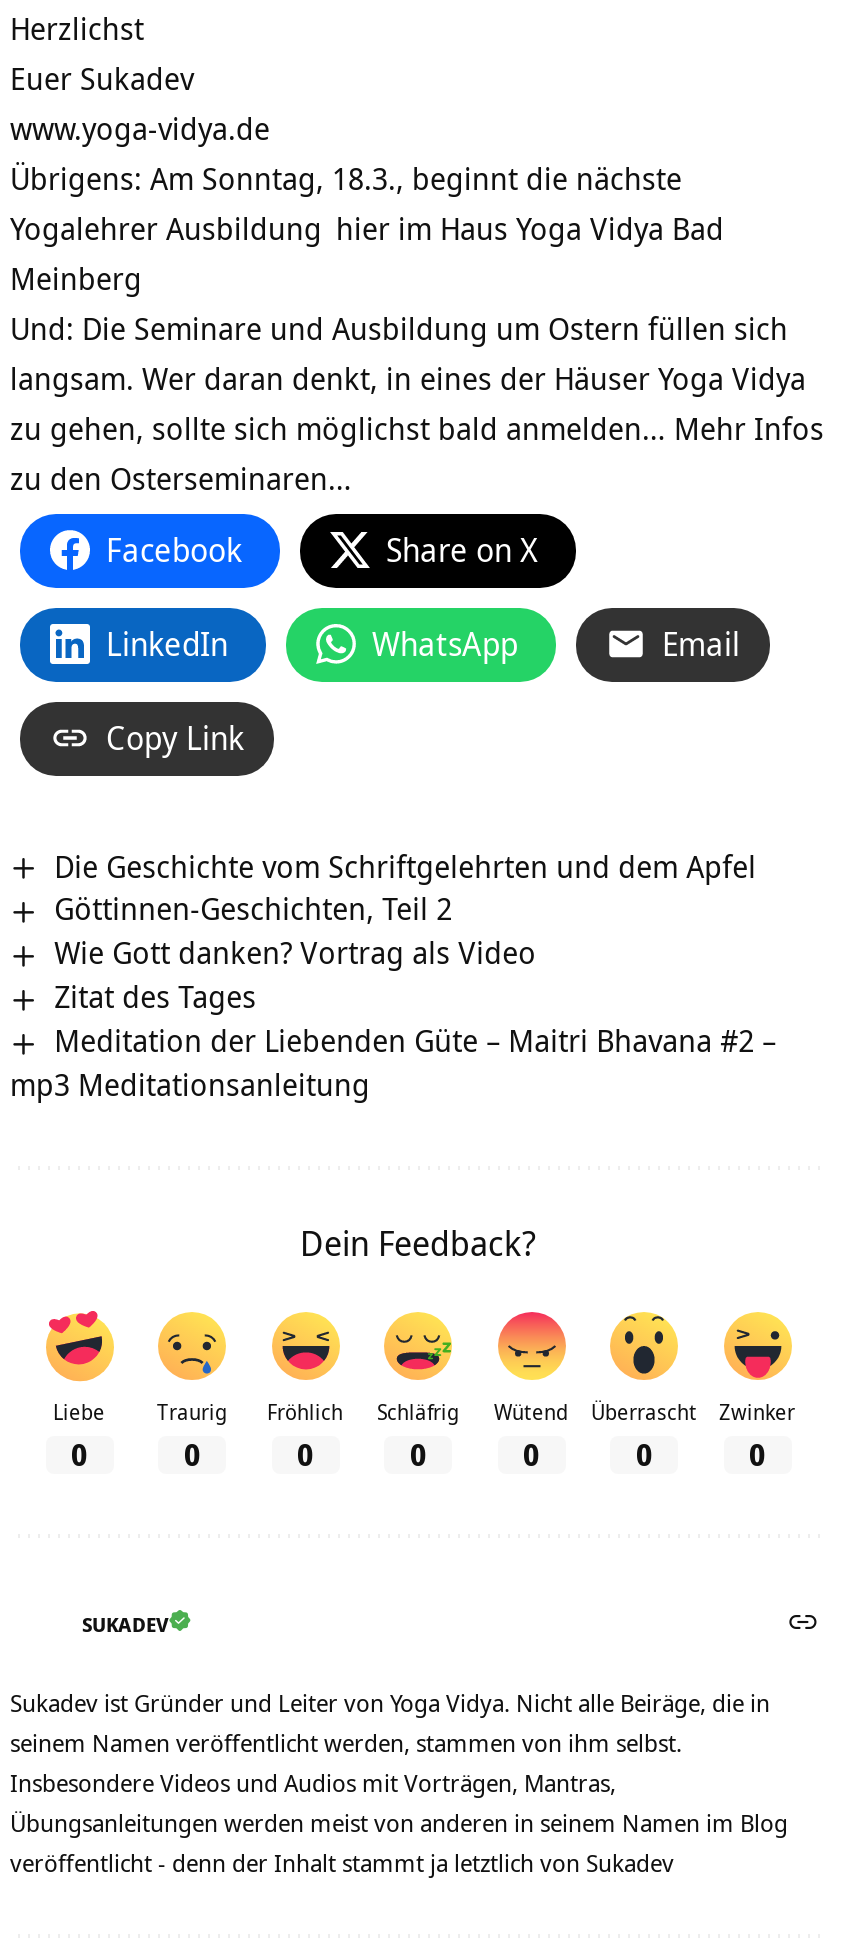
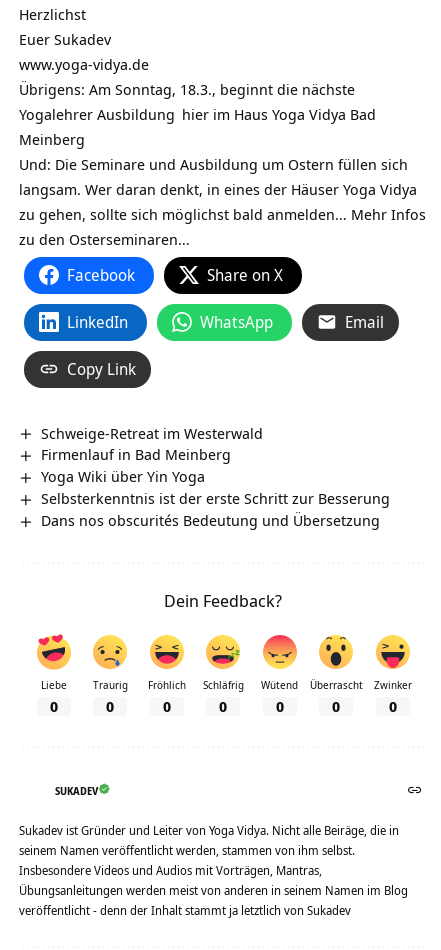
- Die Geschichte vom Schriftgelehrten und dem Apfel
- Göttinnen-Geschichten, Teil 2
- Wie Gott danken? Vortrag als Video
- Zitat des Tages
- Meditation der Liebenden Güte – Maitri Bhavana #2 –
- mp3 Meditationsanleitung
+ Schweige-Retreat im Westerwald
+ Firmenlauf in Bad Meinberg
+ Yoga Wiki über Yin Yoga
+ Selbsterkenntnis ist der erste Schritt zur Besserung
+ Dans nos obscurités Bedeutung und Übersetzung
